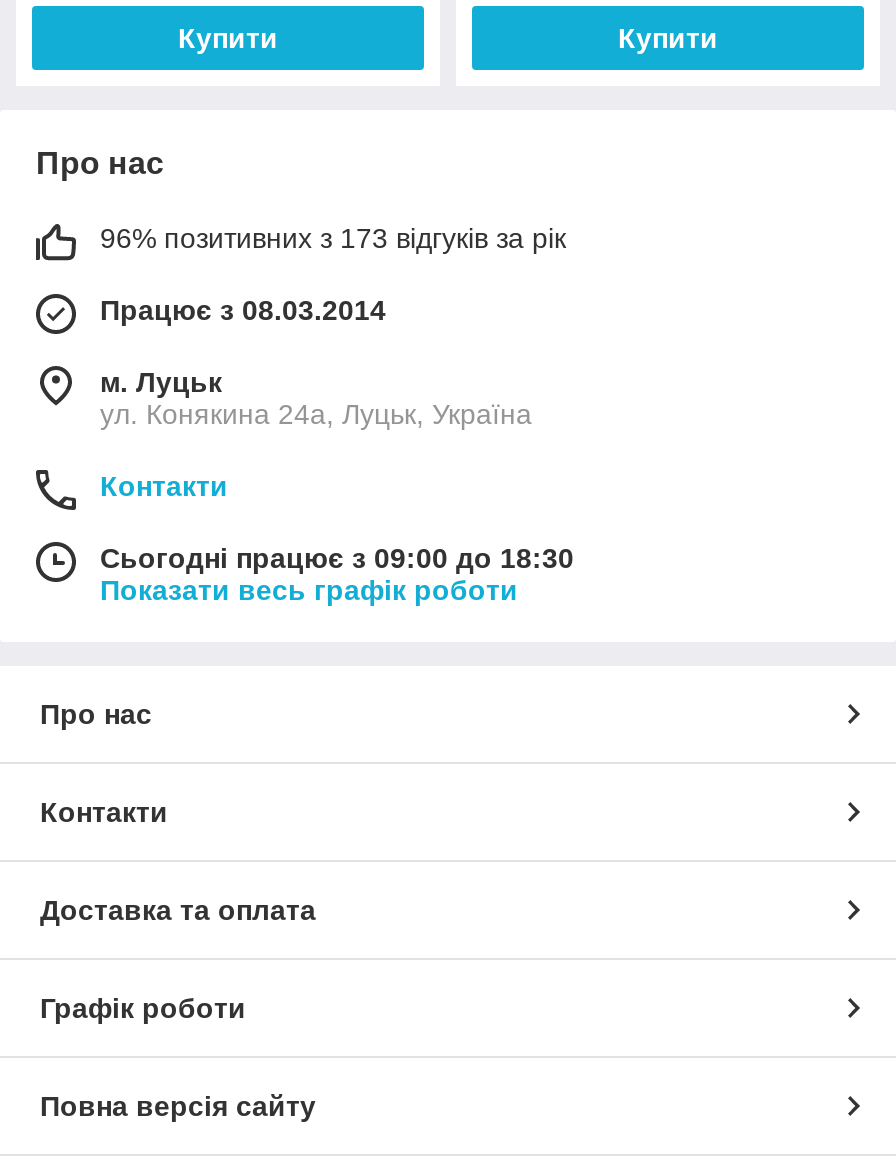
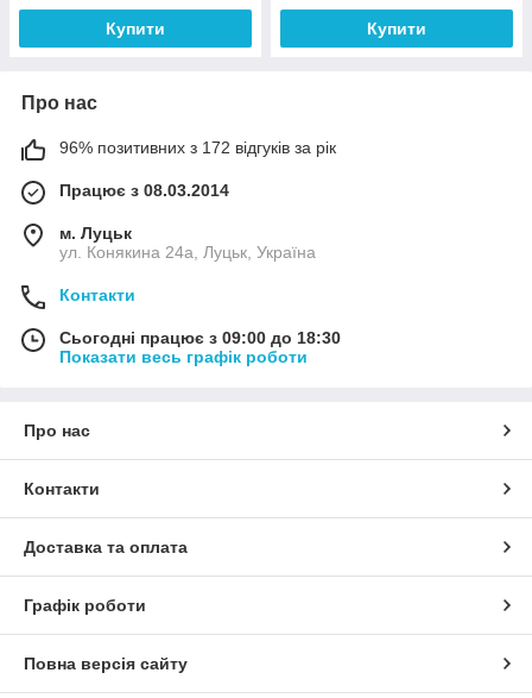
- 96% позитивних з 173 відгуків за рік
+ 96% позитивних з 172 відгуків за рік
